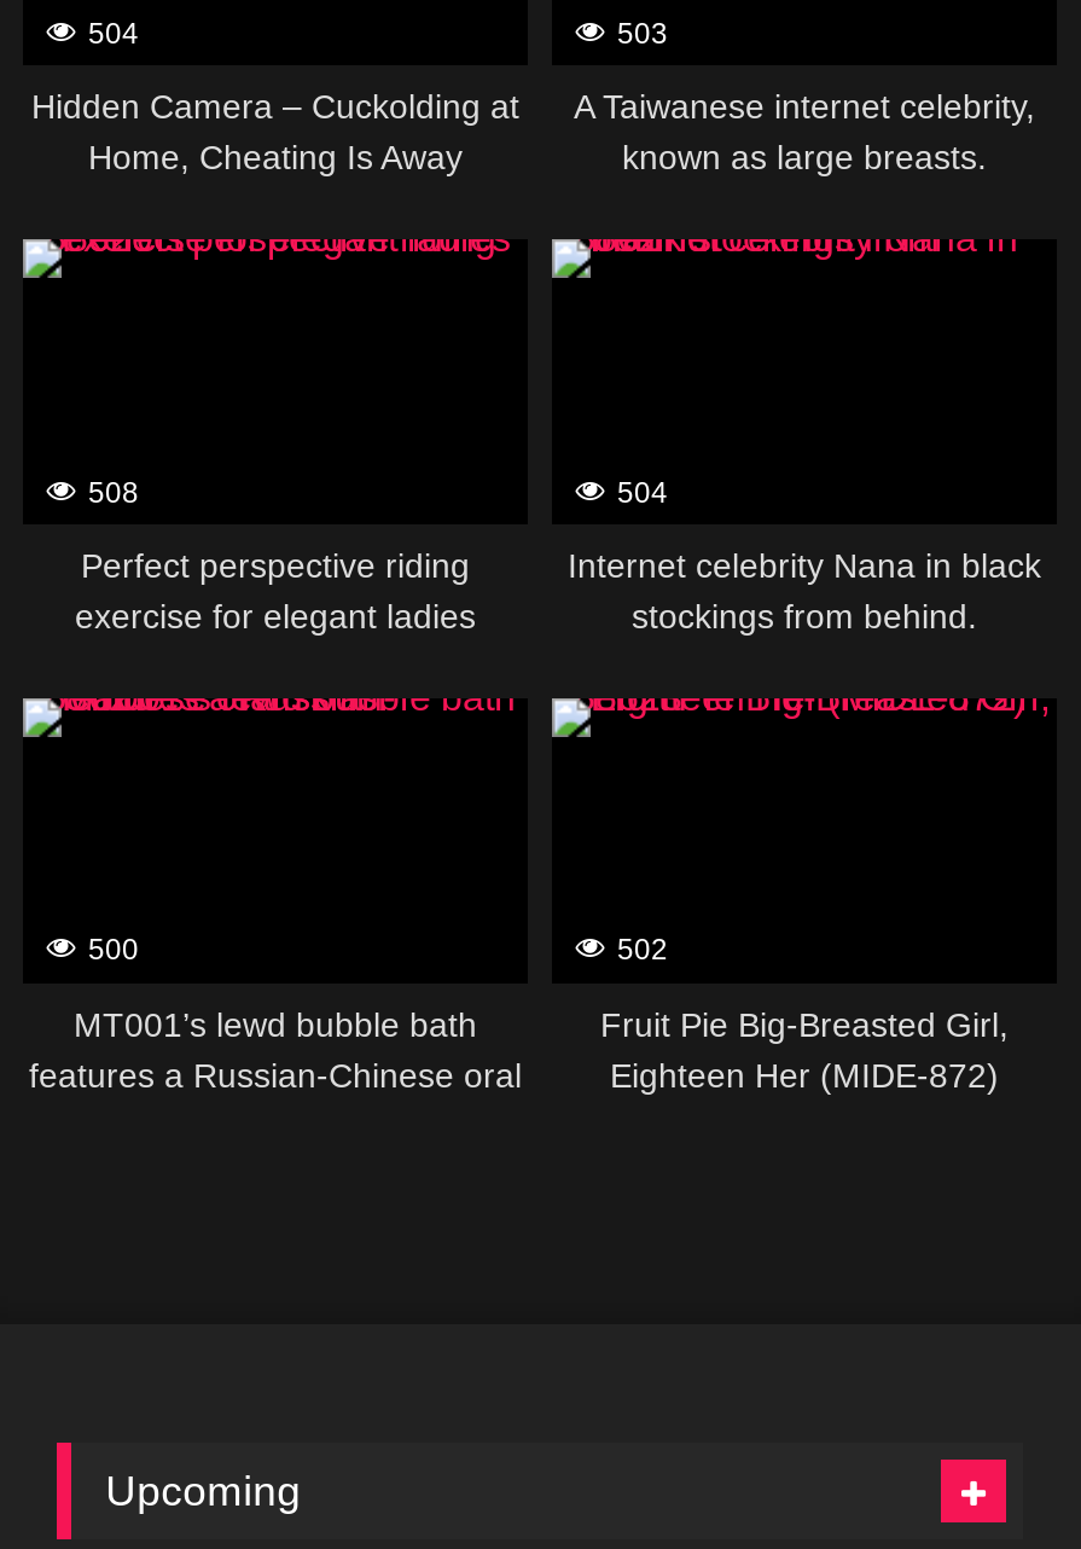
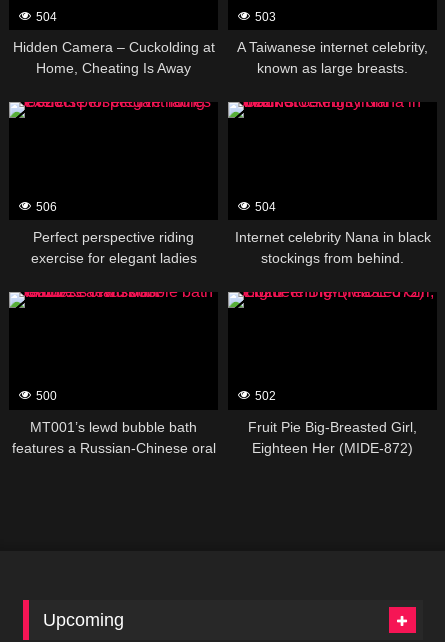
- 508
+ 506
